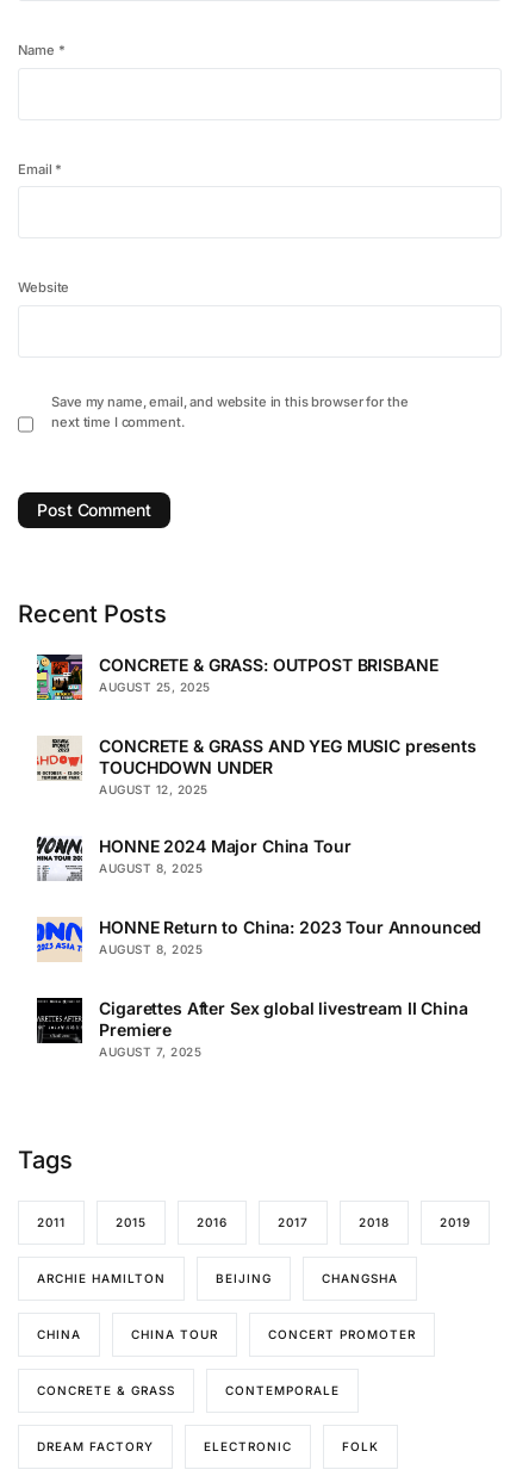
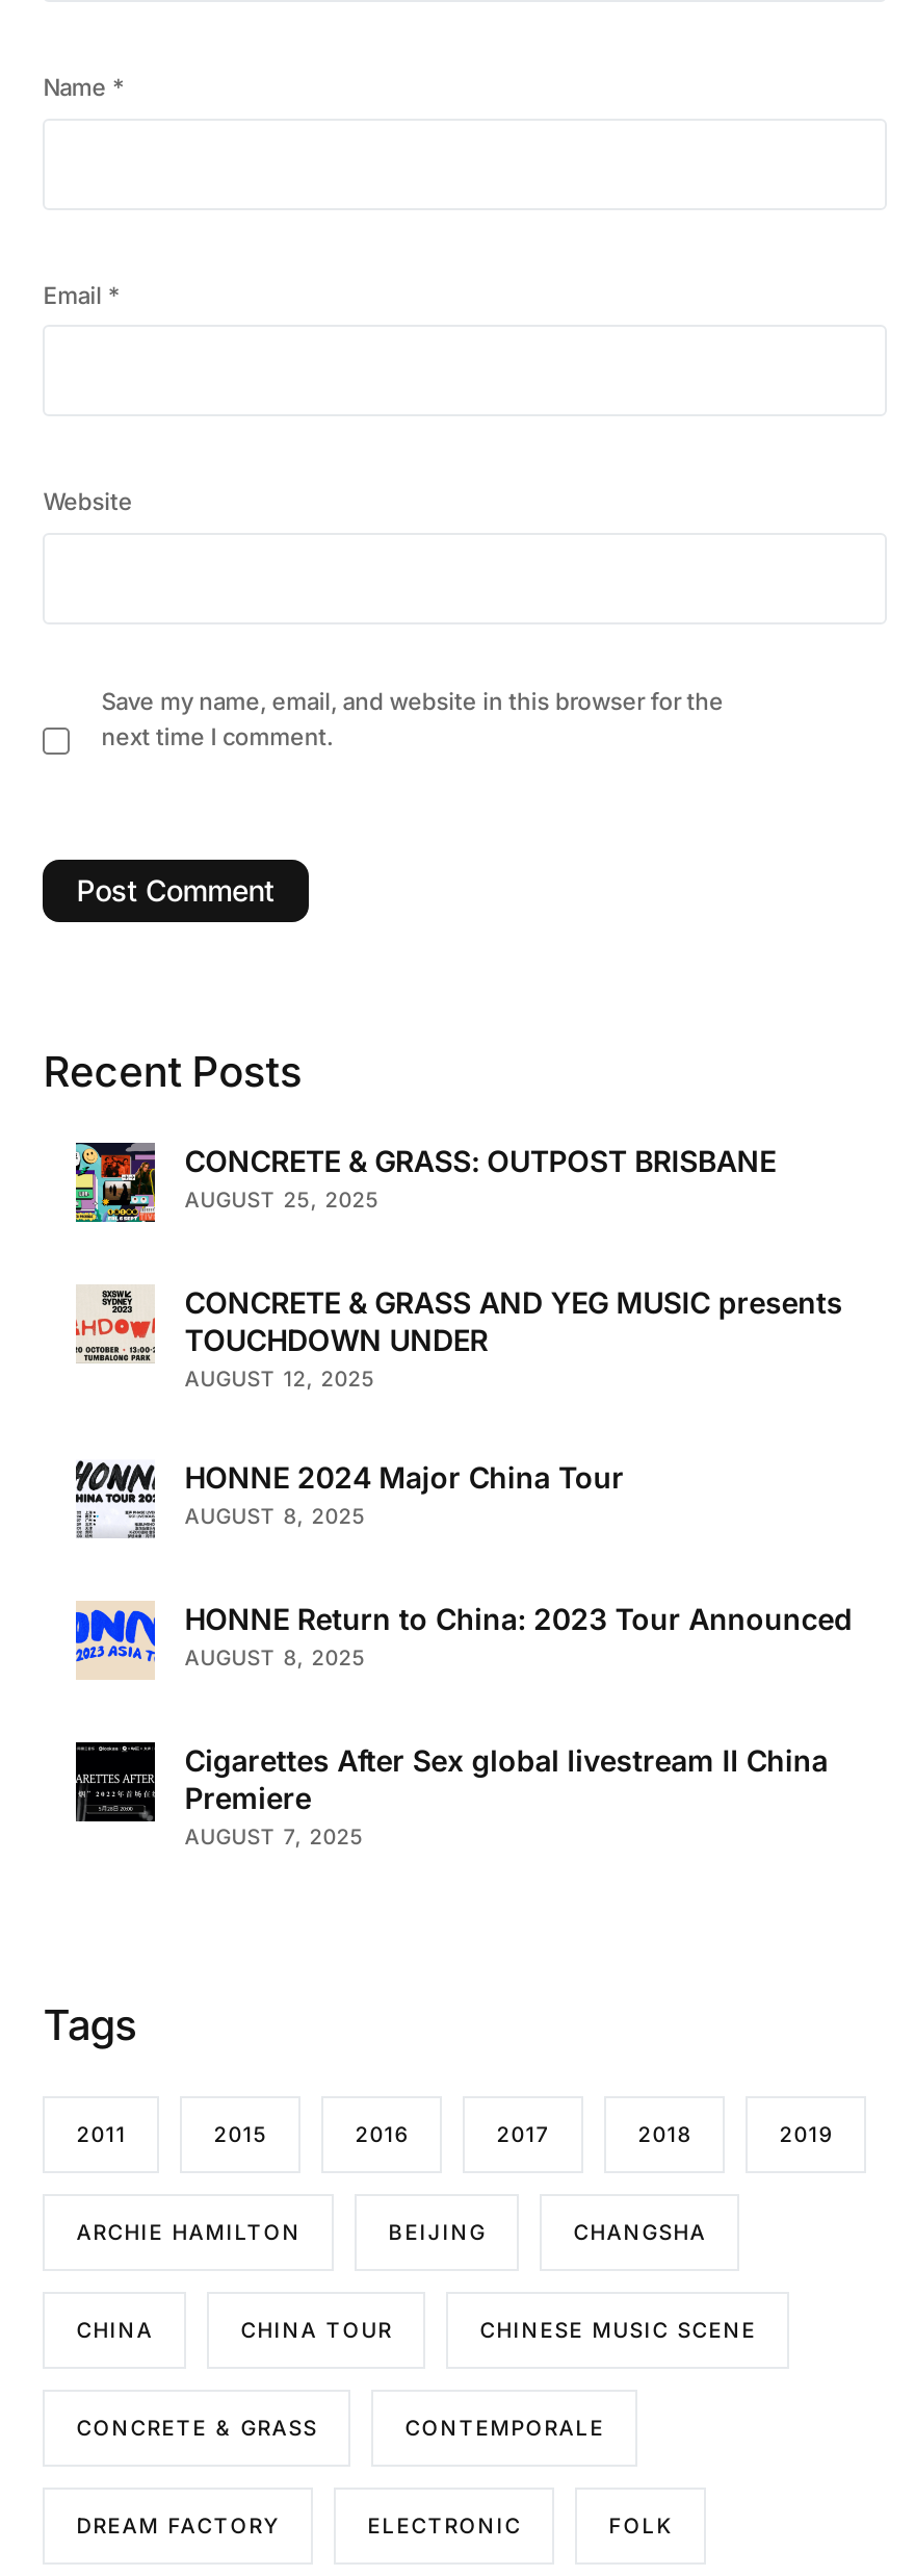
- CONCERT PROMOTER
+ CHINESE MUSIC SCENE
